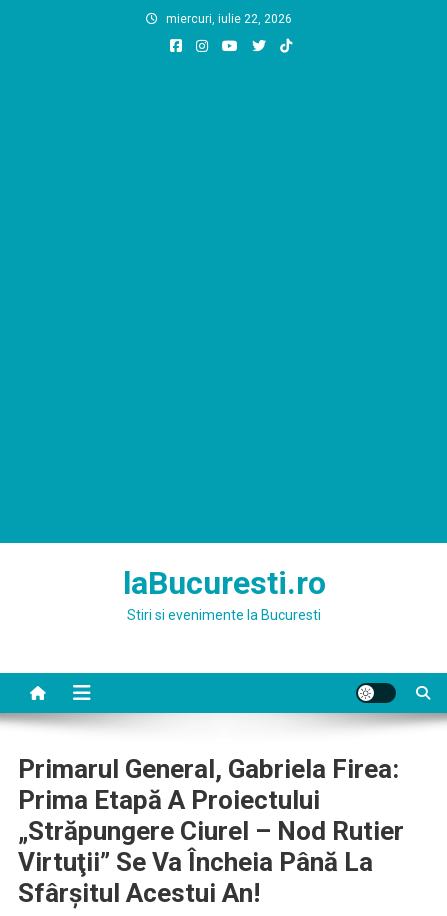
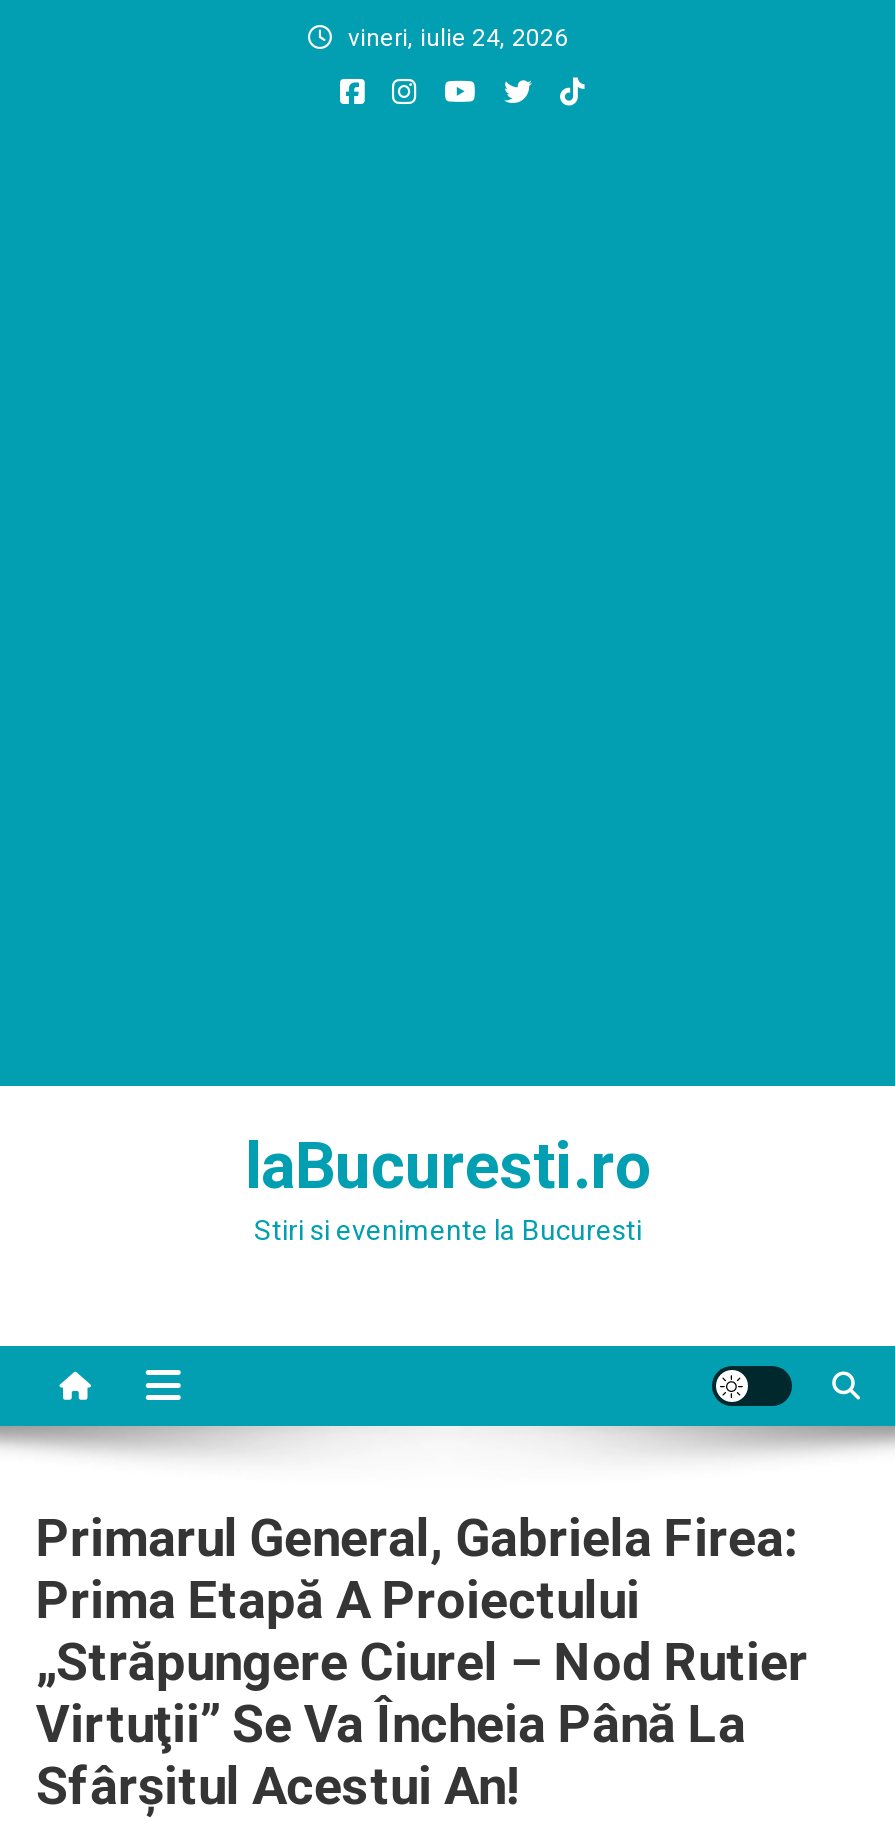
- miercuri, iulie 22, 2026
+ vineri, iulie 24, 2026
